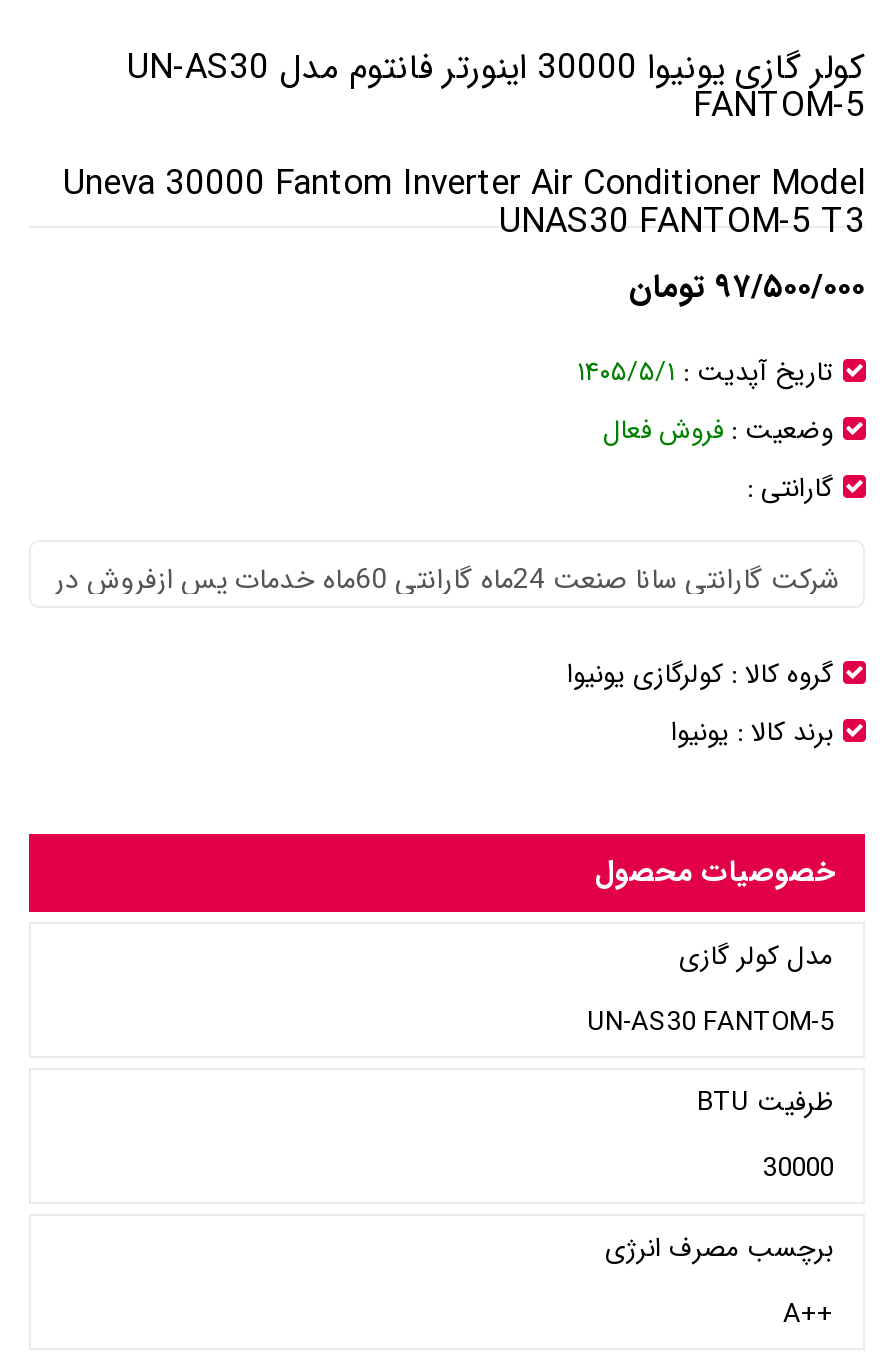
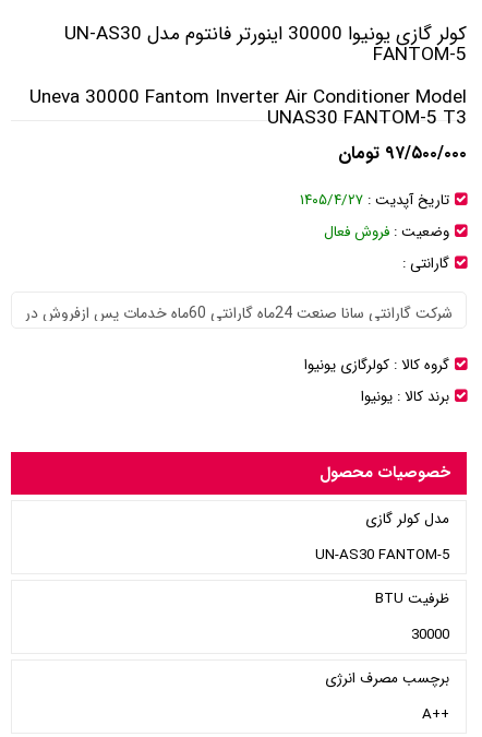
- تاریخ آپدیت : ۱۴۰۵/۵/۱
+ تاریخ آپدیت : ۱۴۰۵/۴/۲۷
